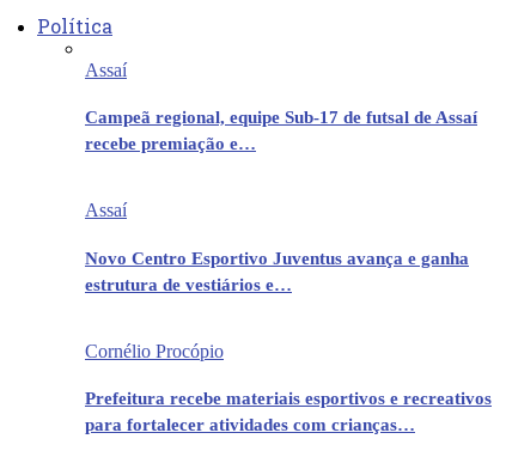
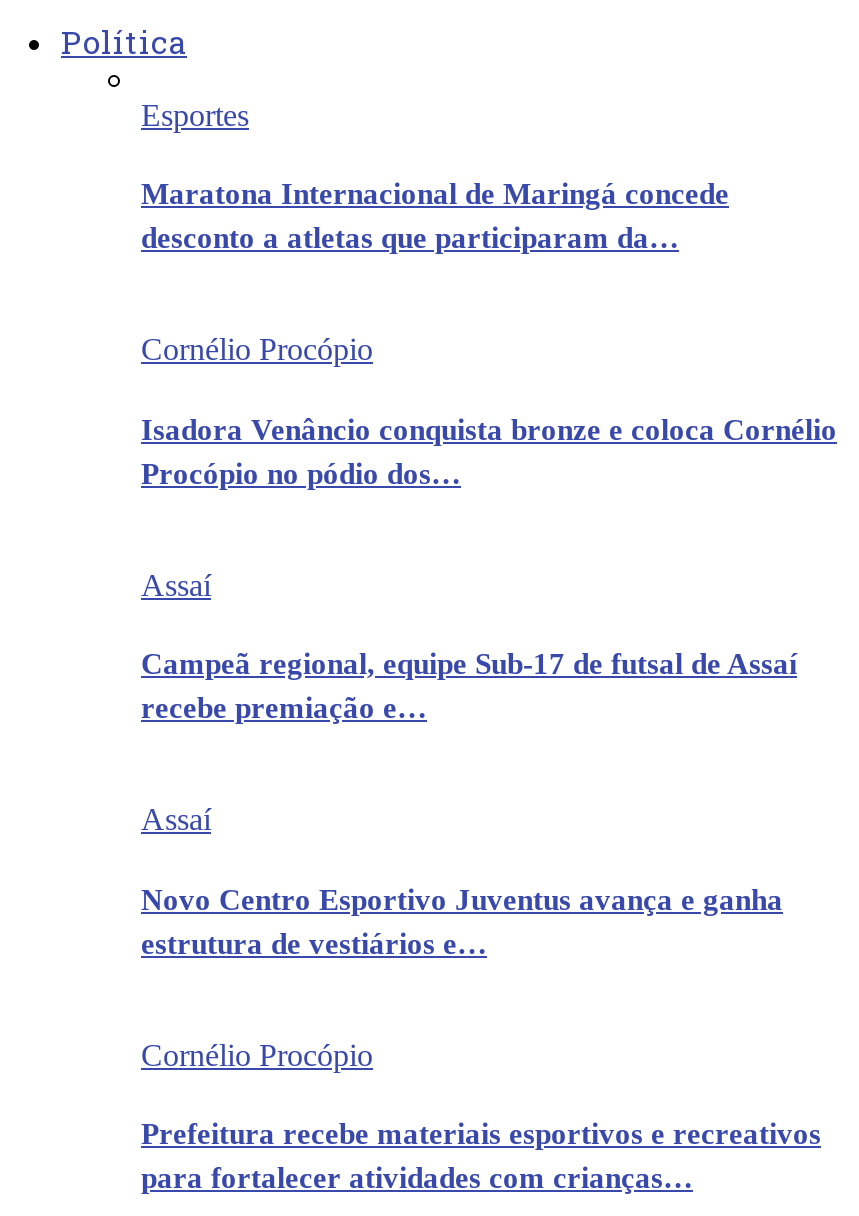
+ Esportes
+ Maratona Internacional de Maringá concede
+ desconto a atletas que participaram da…
+ Cornélio Procópio
+ Isadora Venâncio conquista bronze e coloca Cornélio
+ Procópio no pódio dos…
